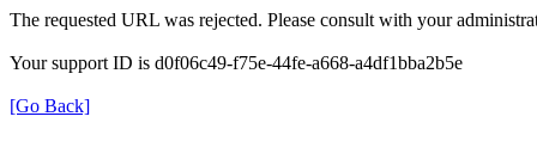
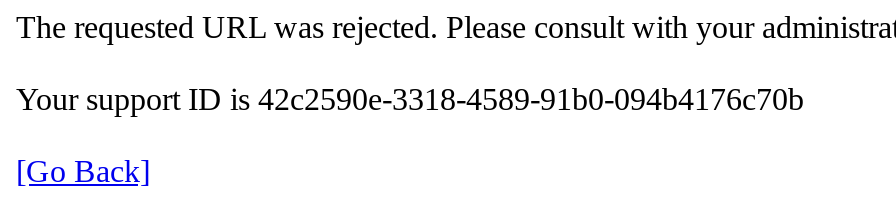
- Your support ID is d0f06c49-f75e-44fe-a668-a4df1bba2b5e
+ Your support ID is 42c2590e-3318-4589-91b0-094b4176c70b
